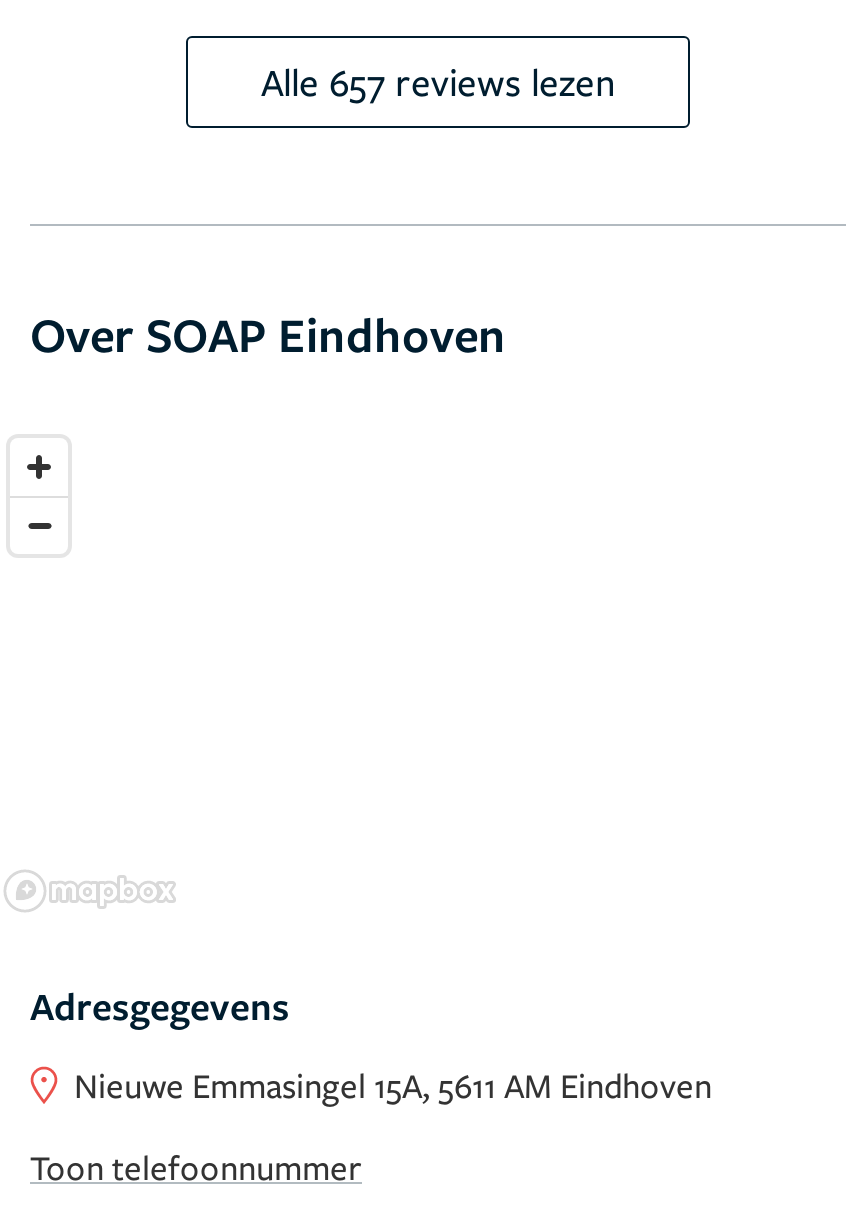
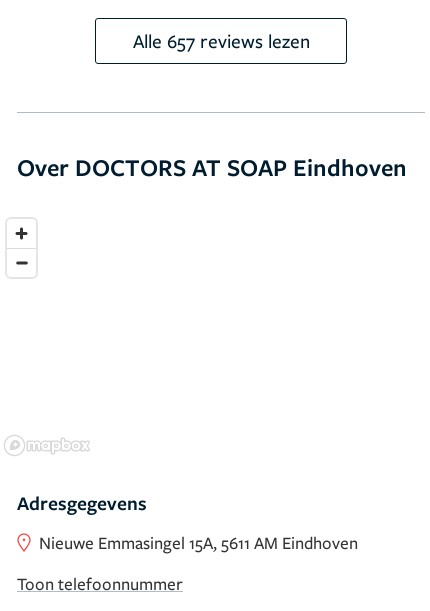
- Over SOAP Eindhoven
+ Over DOCTORS AT SOAP Eindhoven
